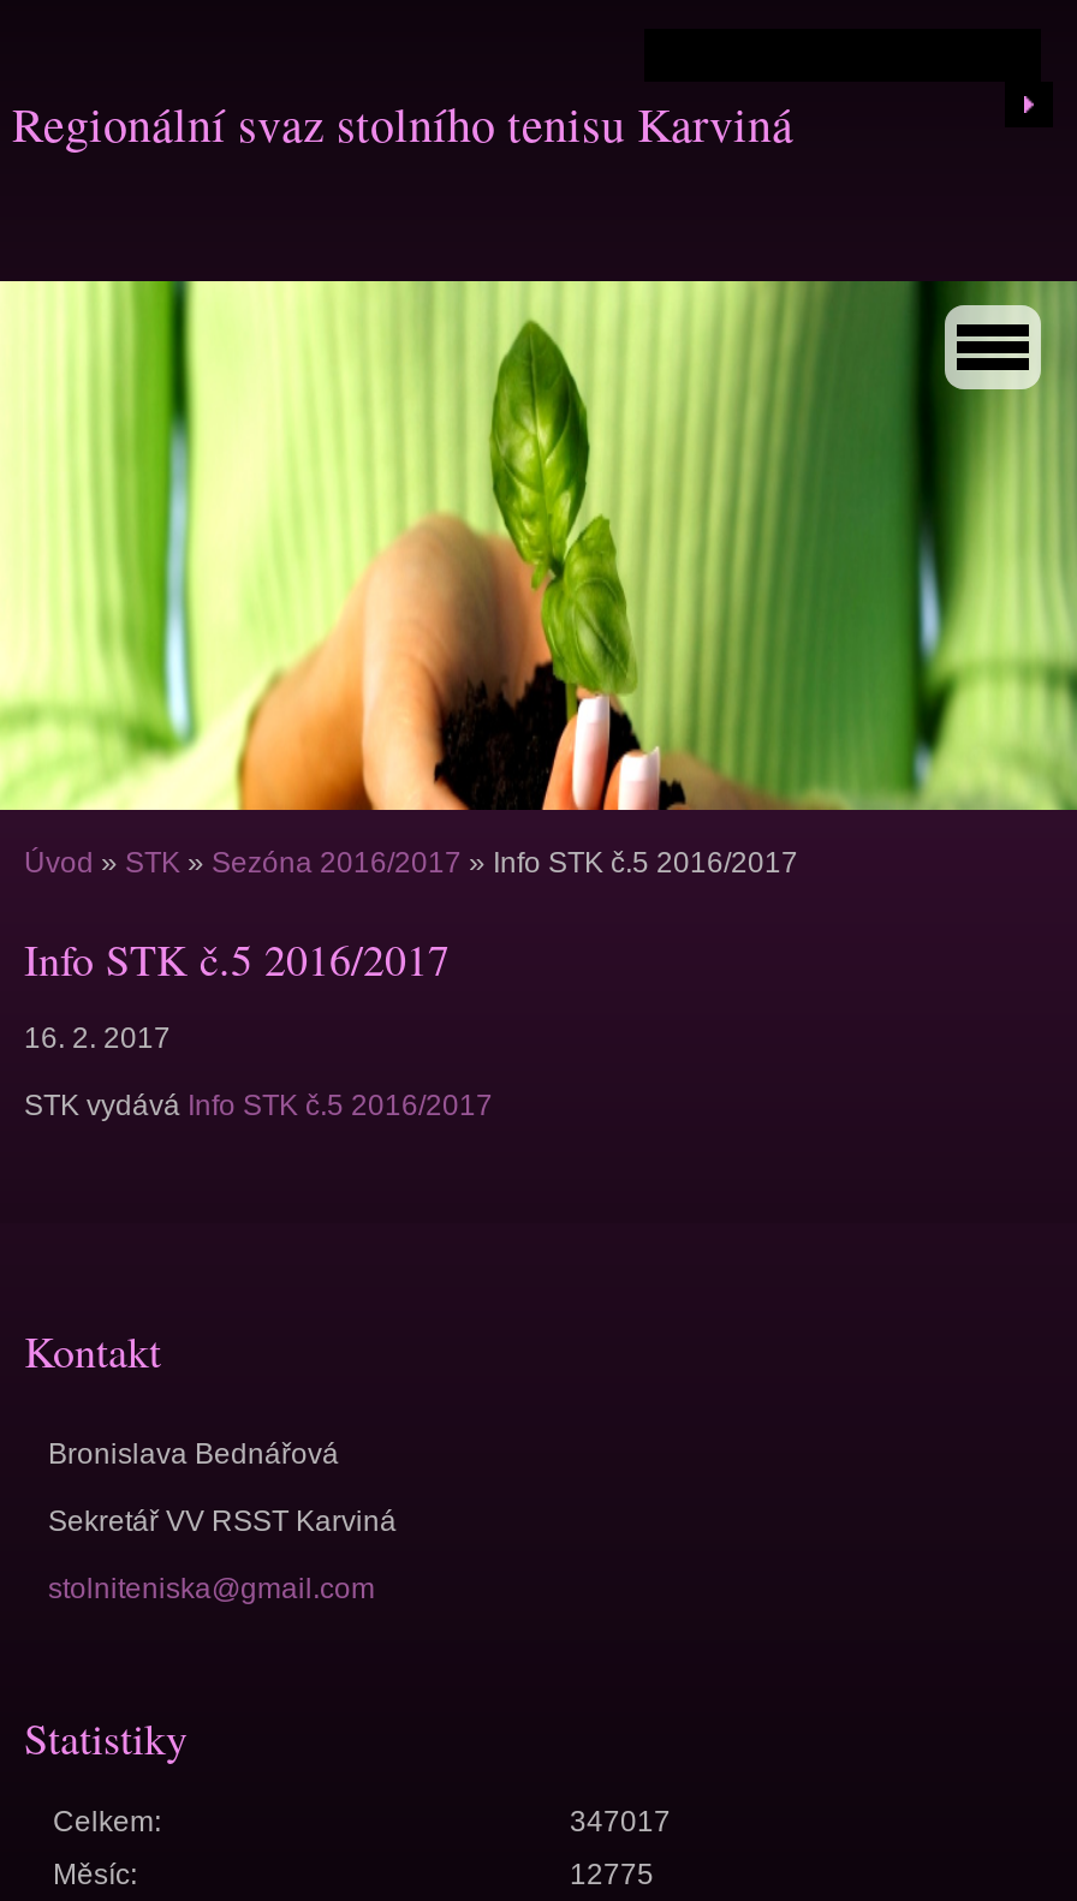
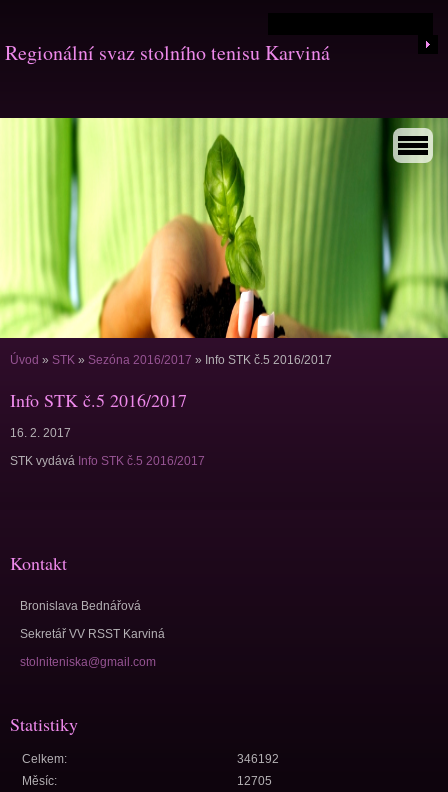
- 347017
+ 346192

- 12775
+ 12705
